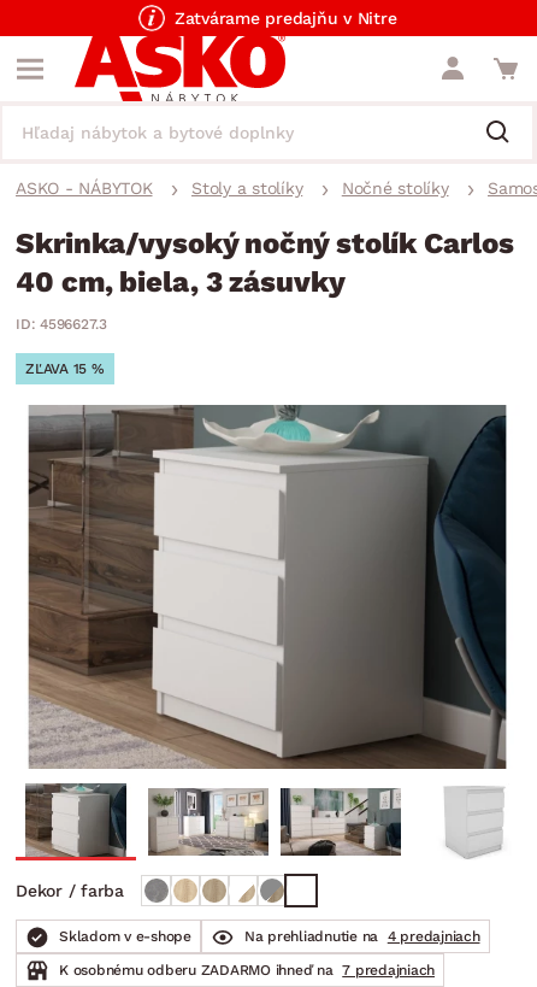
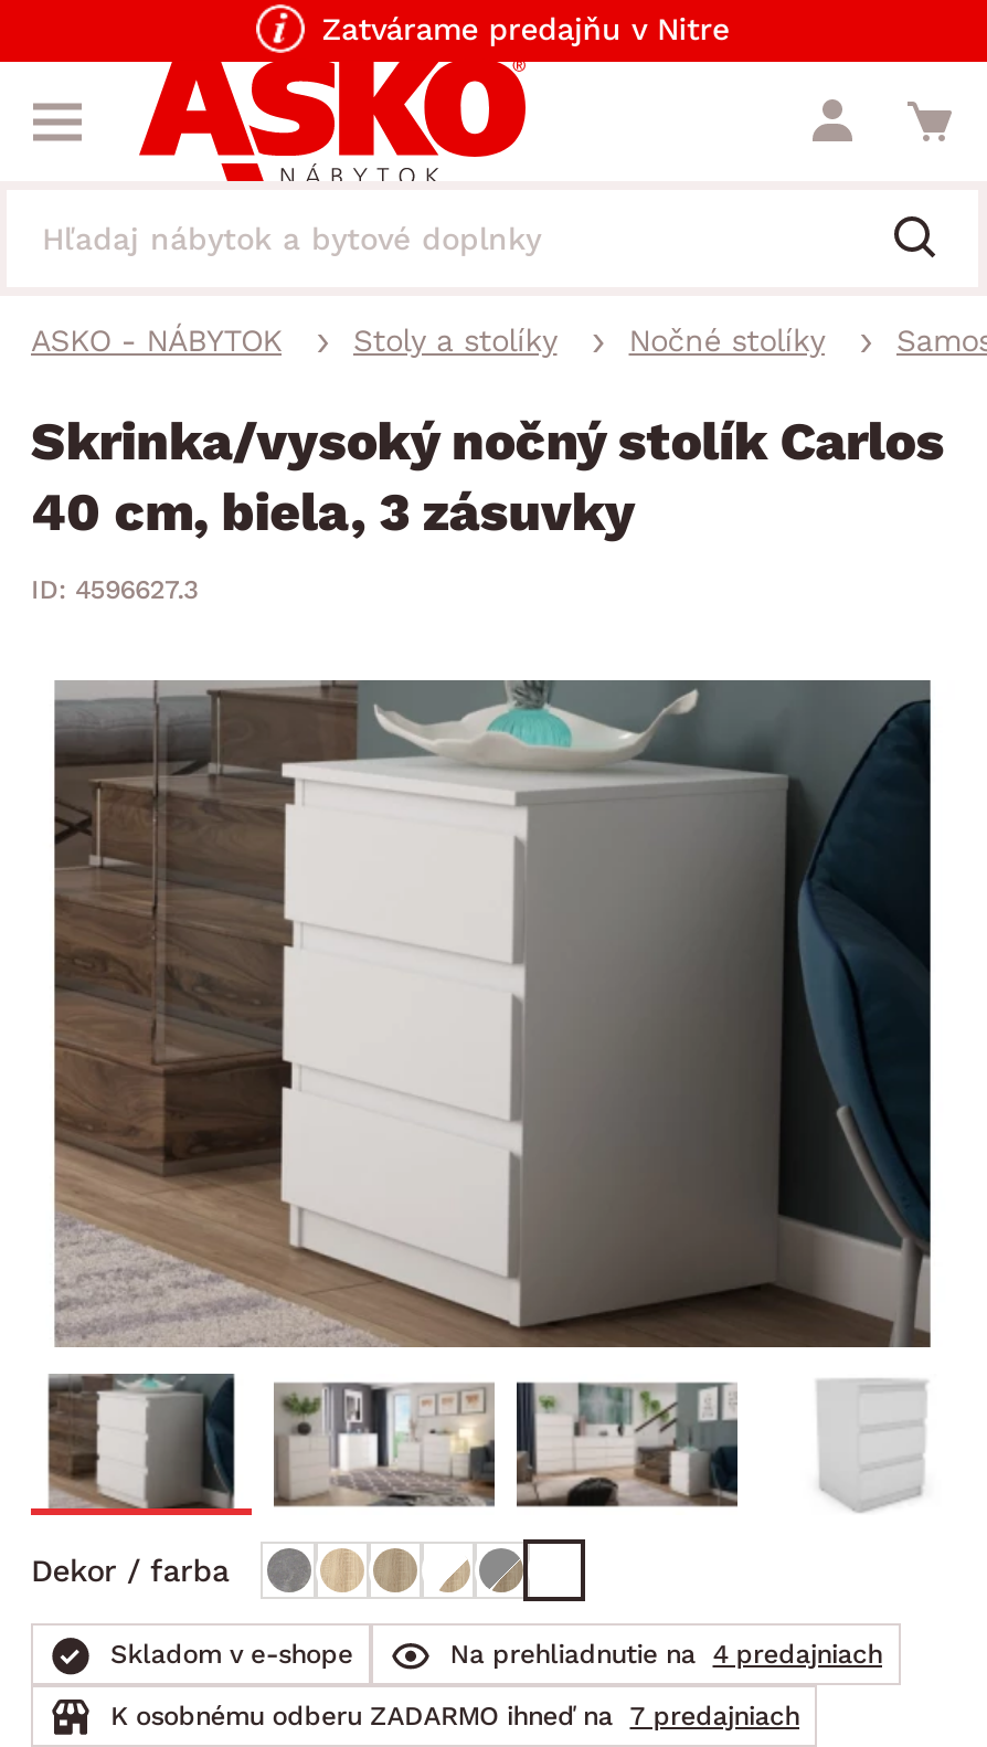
- ZĽAVA 15 %
